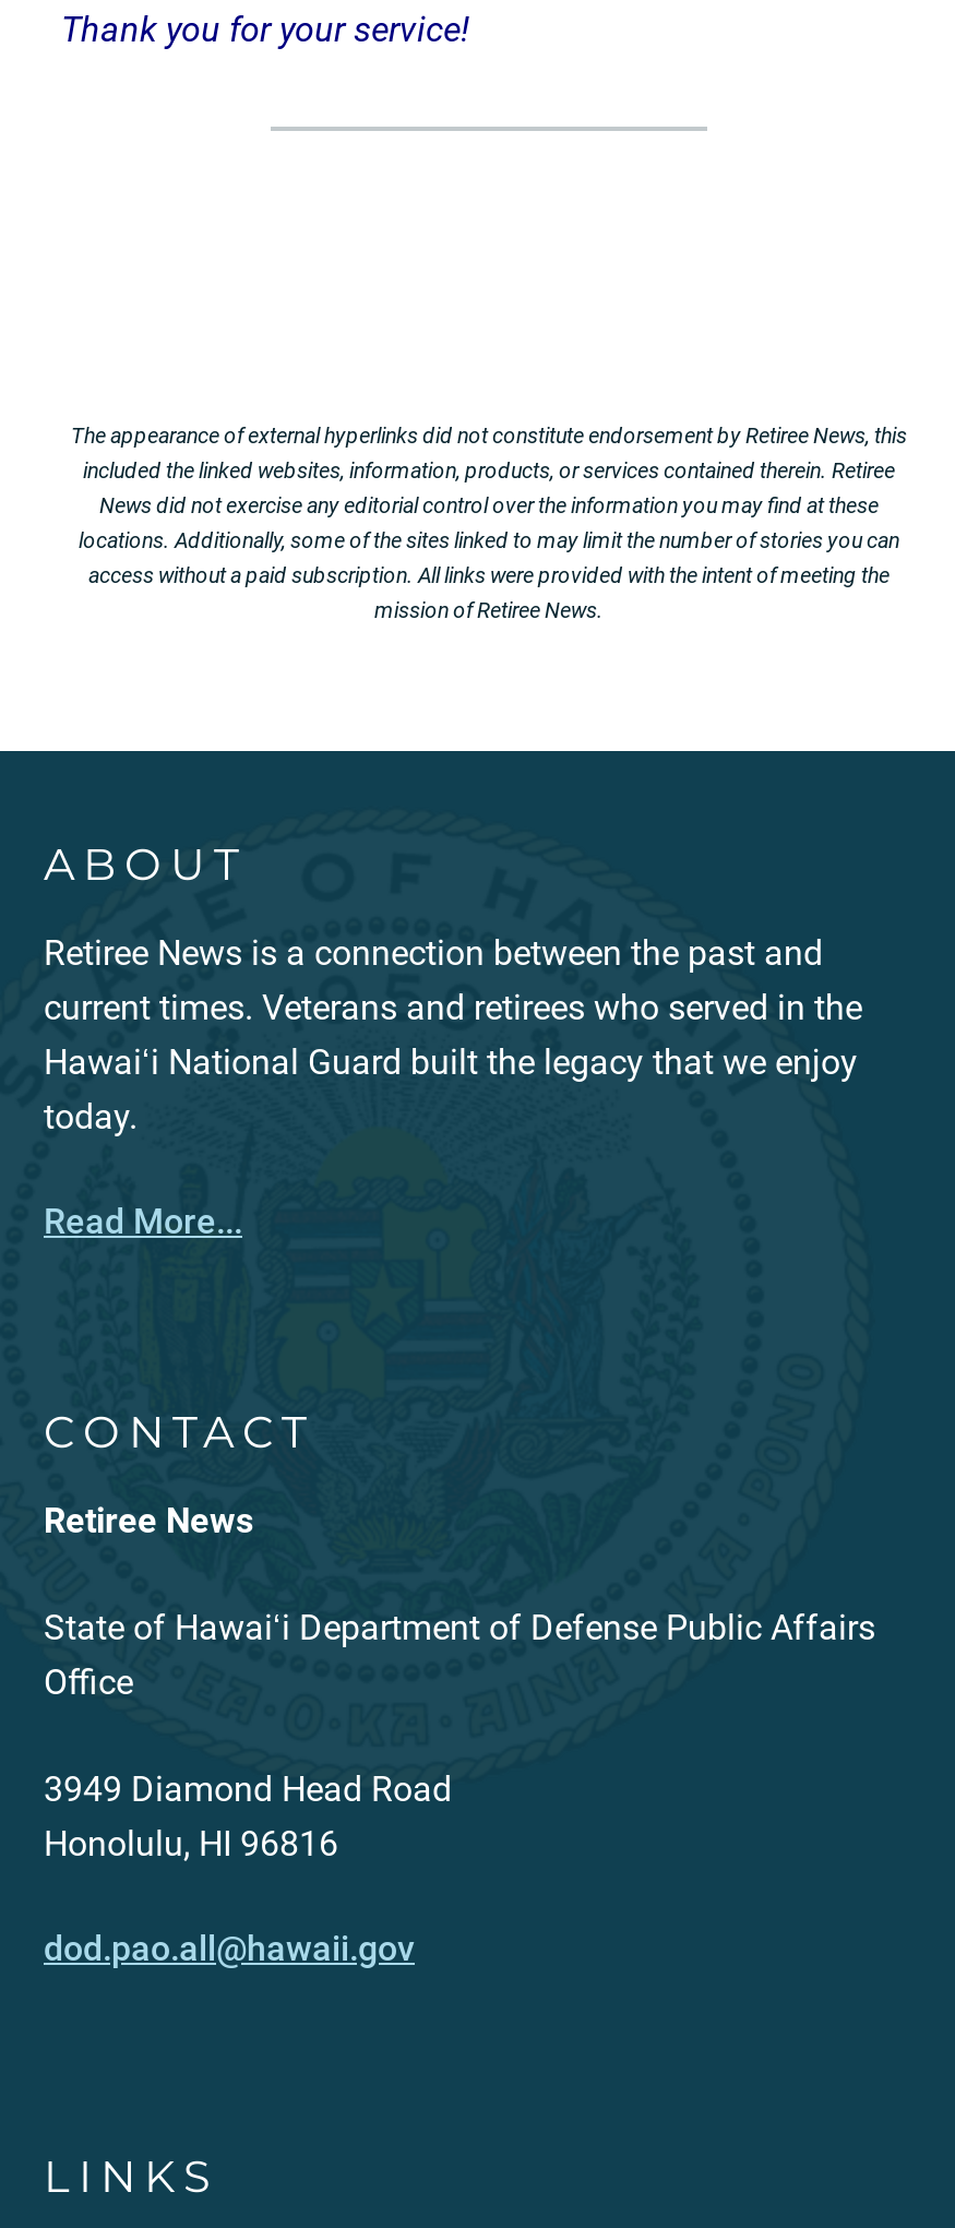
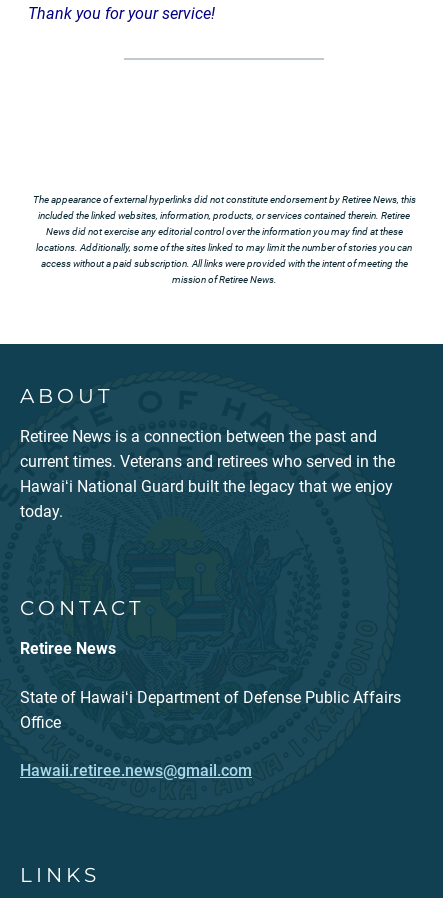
- Read More...

- 3949 Diamond Head Road
- Honolulu, HI 96816
- dod.pao.all@hawaii.gov
+ Hawaii.retiree.news@gmail.com
